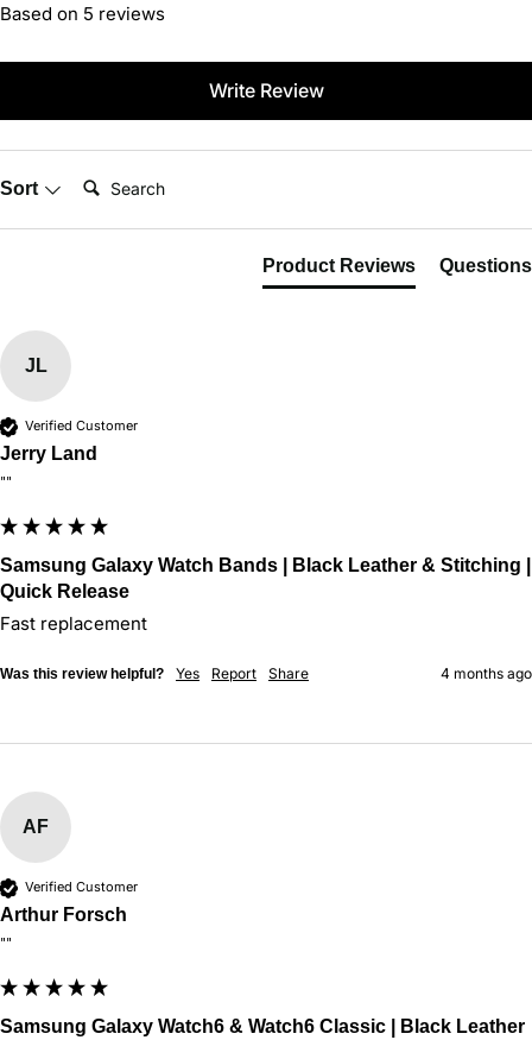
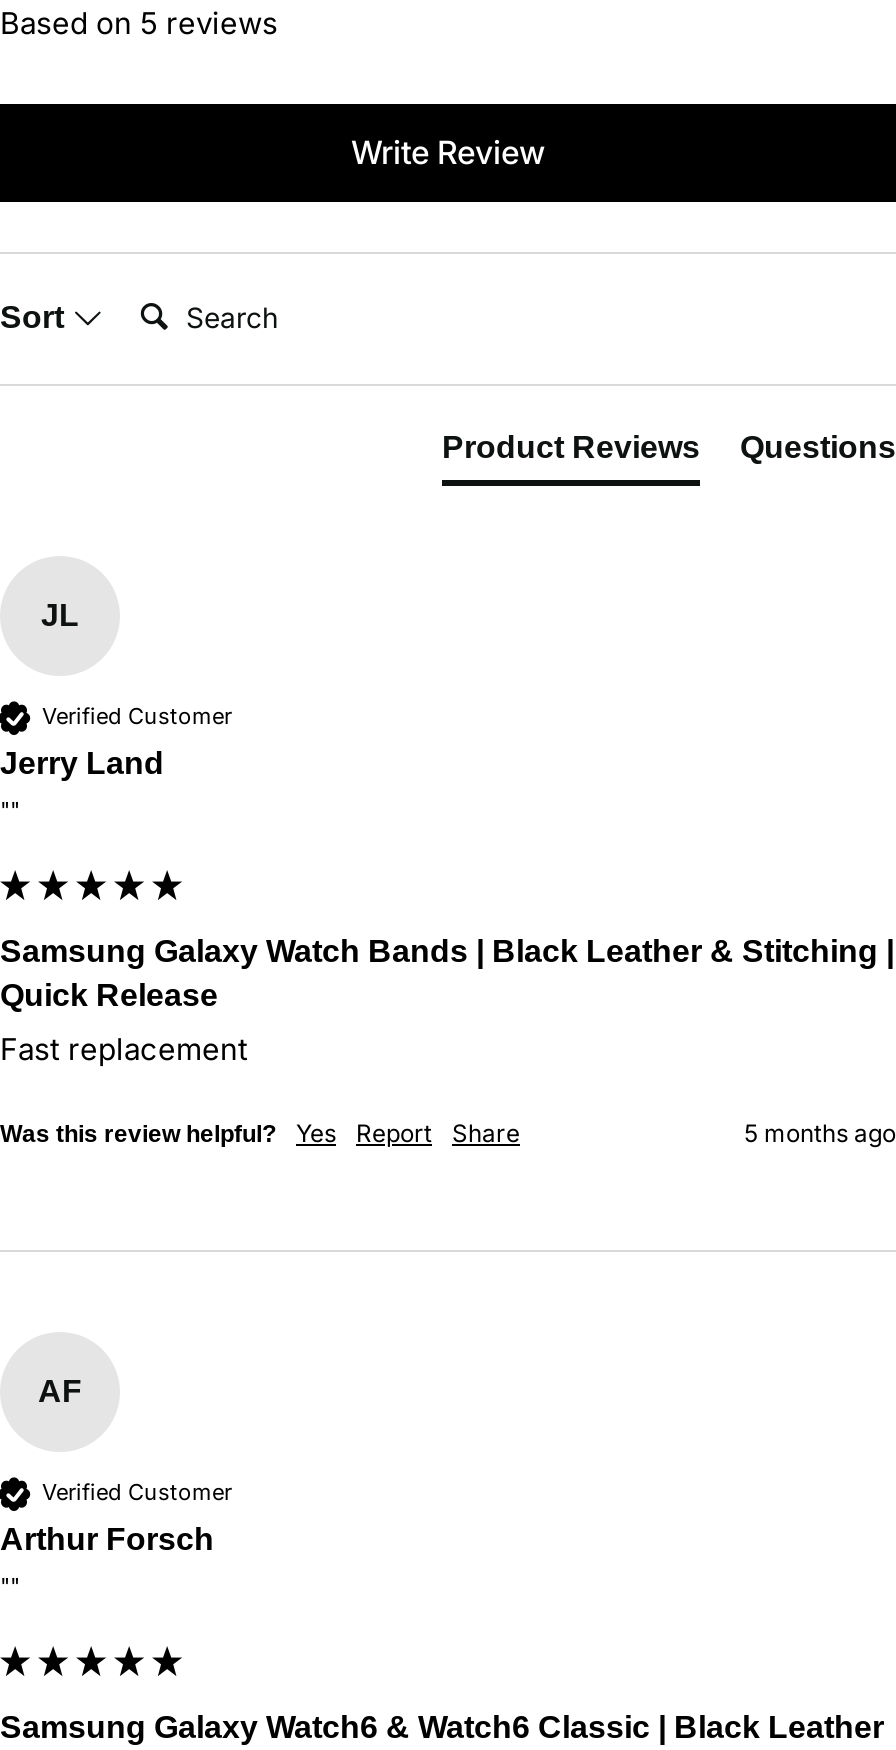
- 4 months ago
+ 5 months ago
